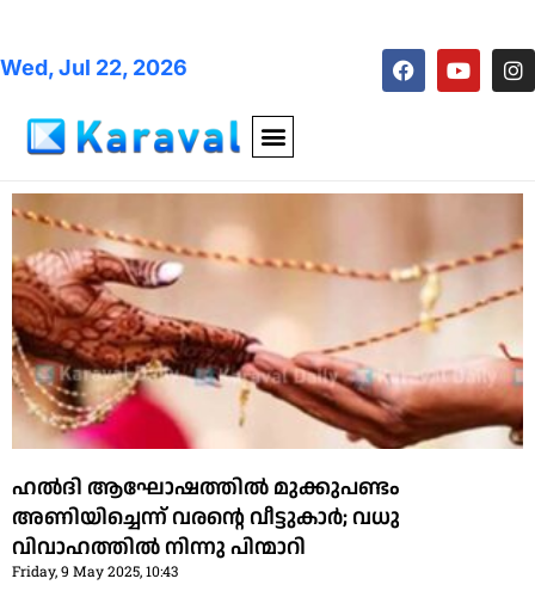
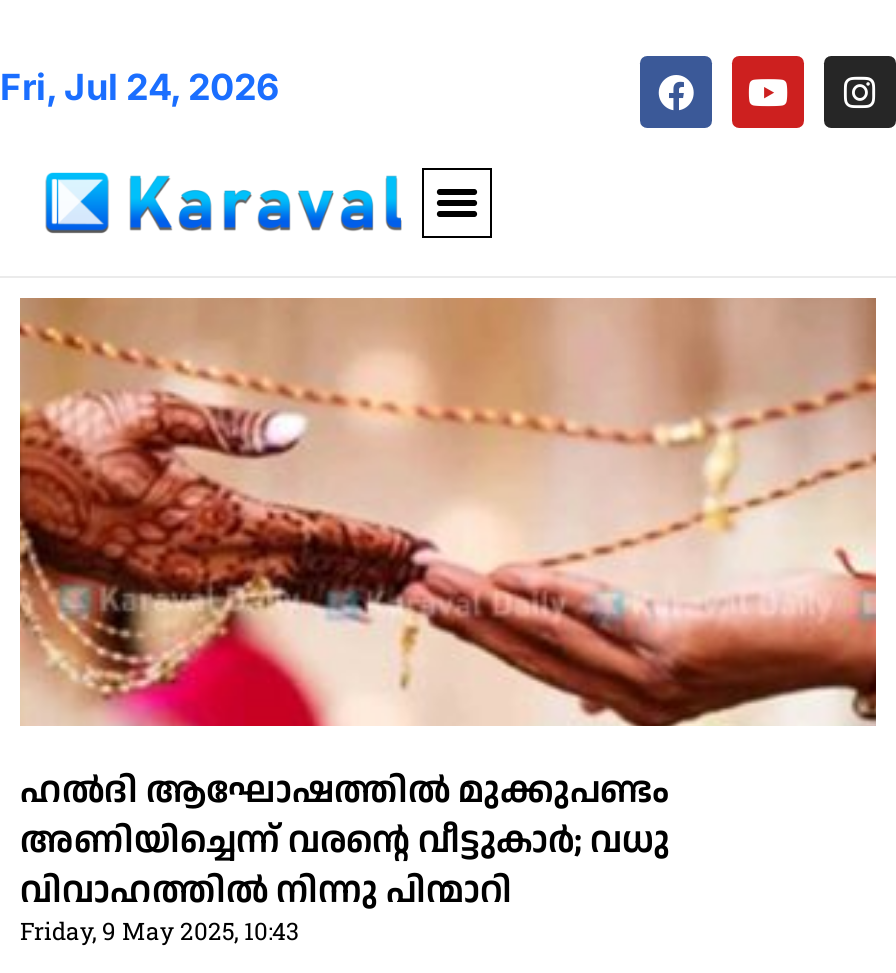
- Wed, Jul 22, 2026
+ Fri, Jul 24, 2026
